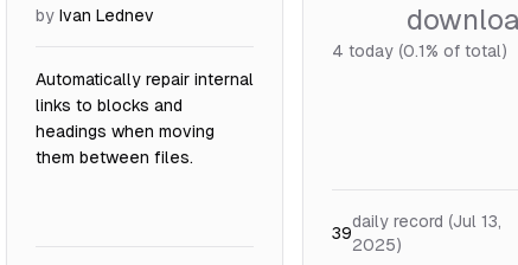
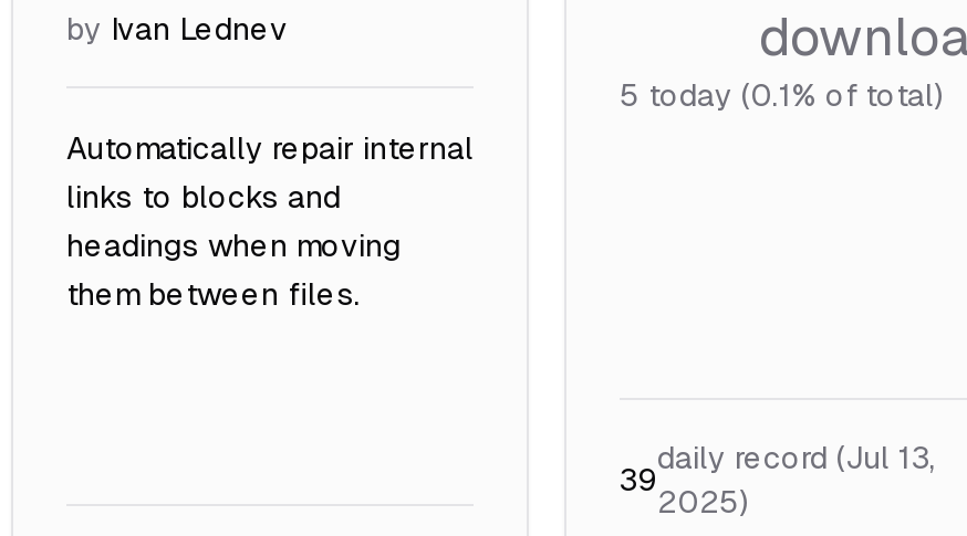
- 4 today (0.1% of total)
+ 5 today (0.1% of total)
